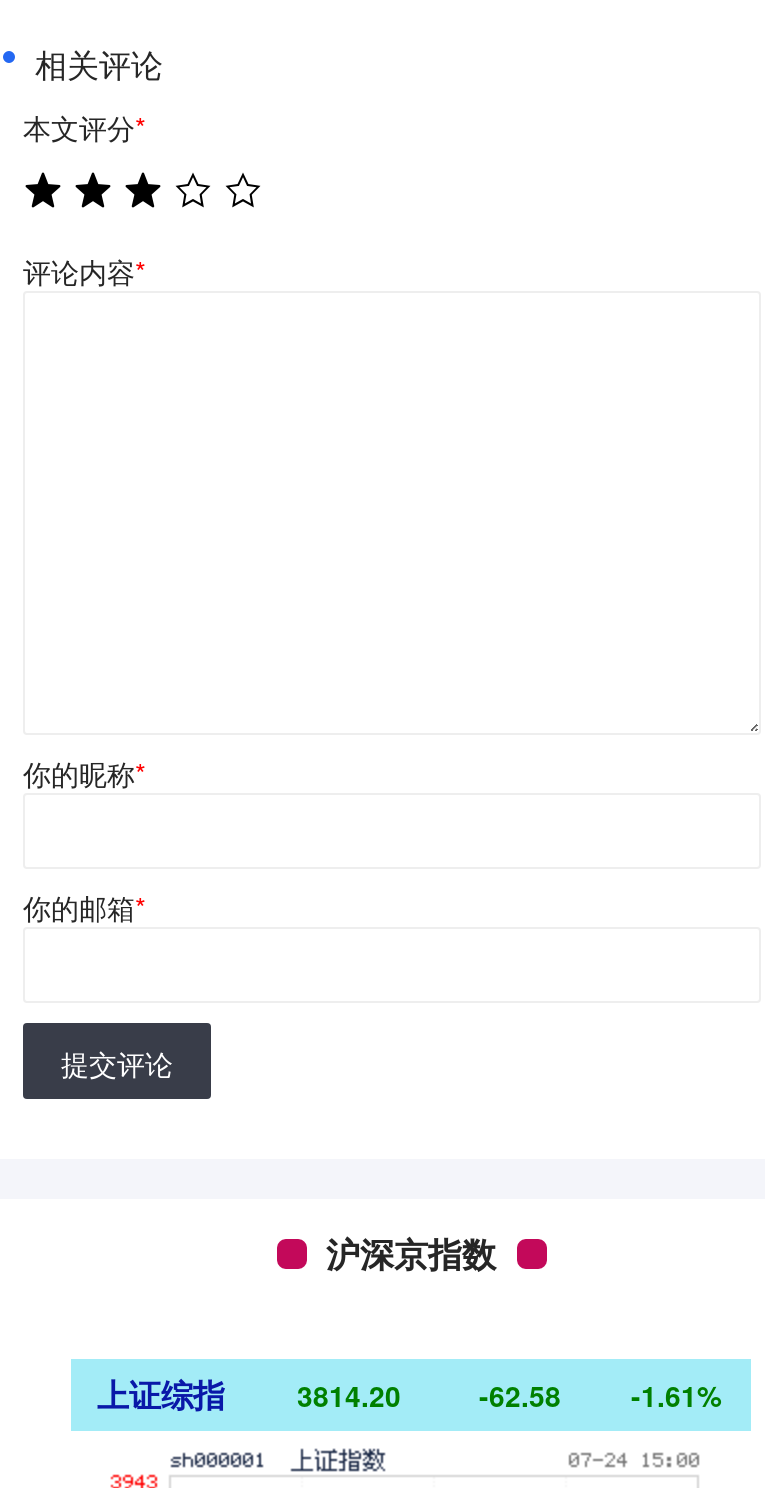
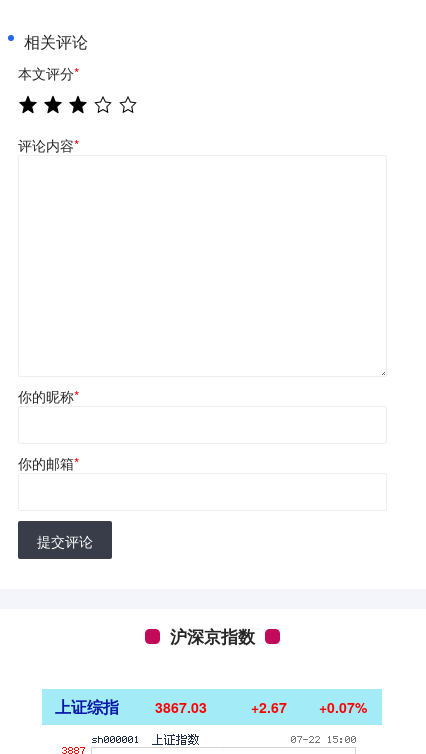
- 3814.20
+ 3867.03

- -62.58
+ +2.67

- -1.61%
+ +0.07%
